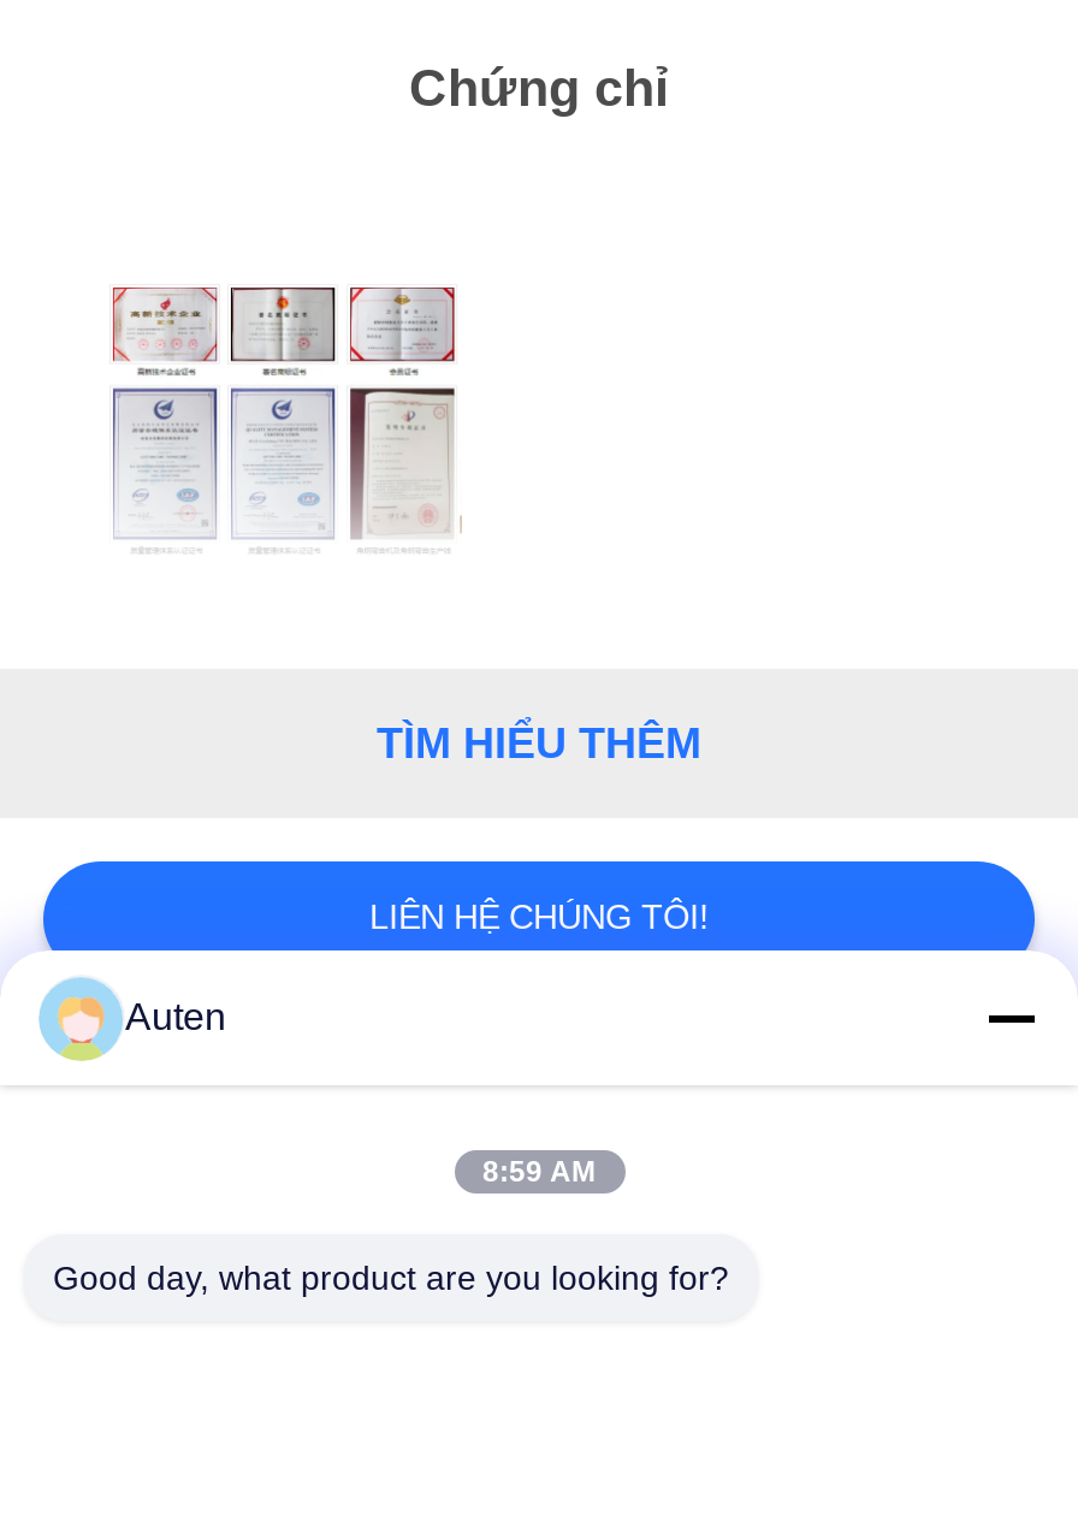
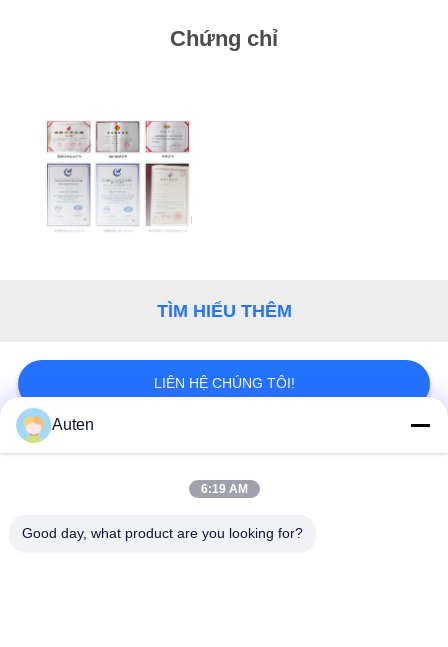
- 8:59 AM
+ 6:19 AM
